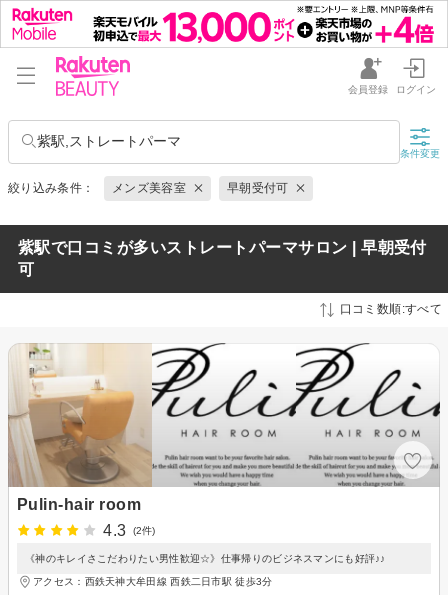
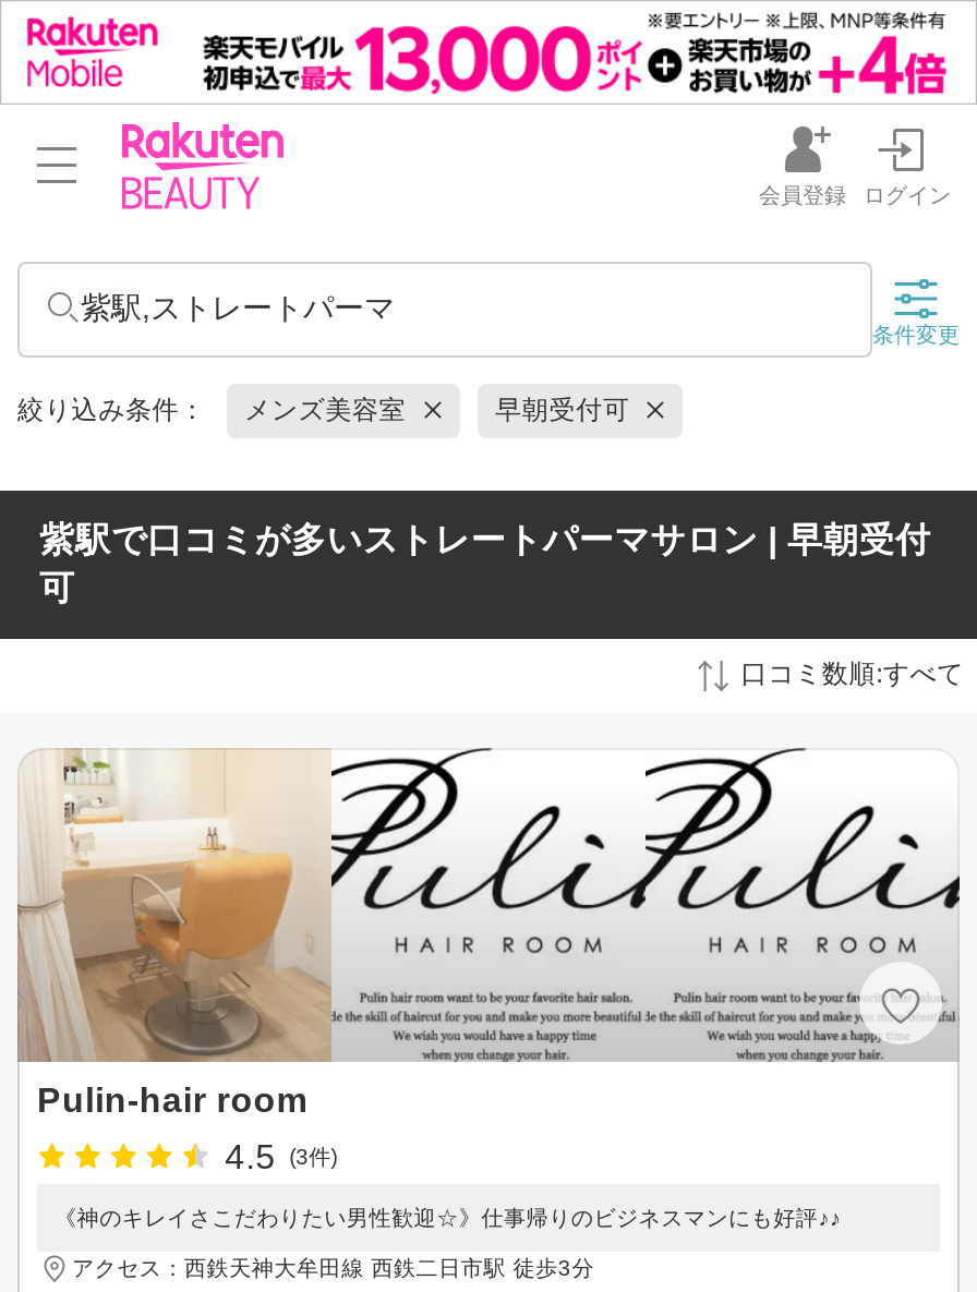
- 4.3 (2件)
+ 4.5 (3件)
